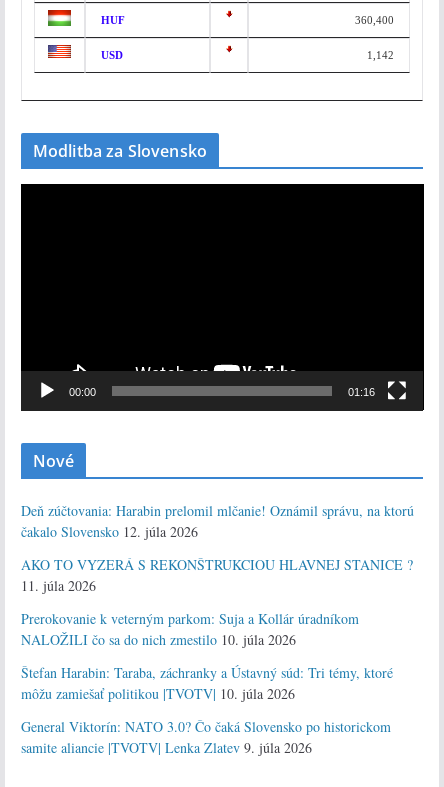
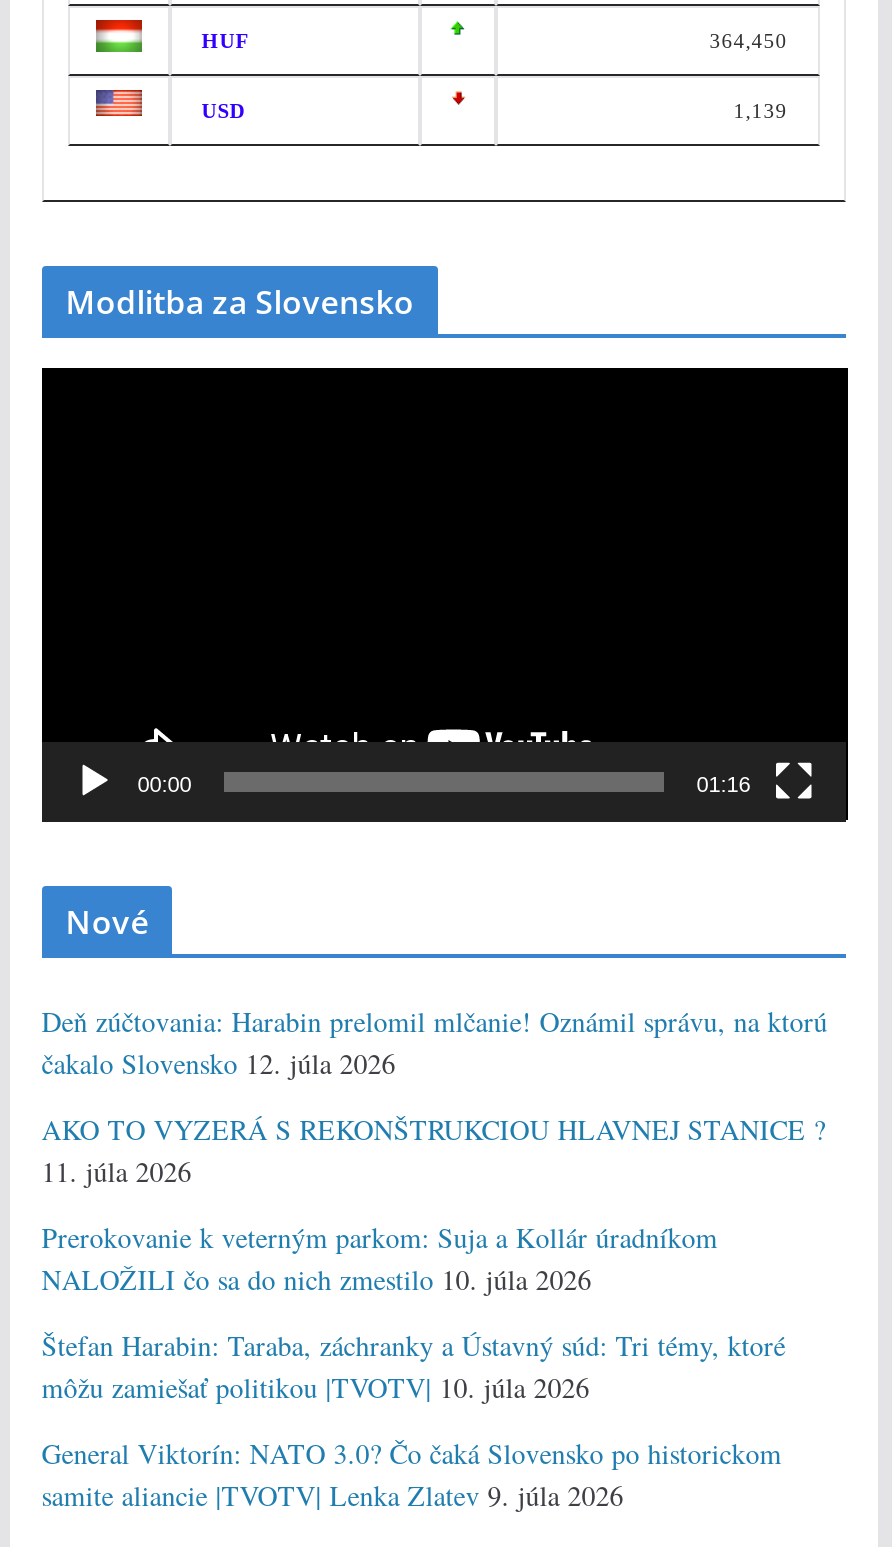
- 360,400
+ 364,450

- 1,142
+ 1,139
